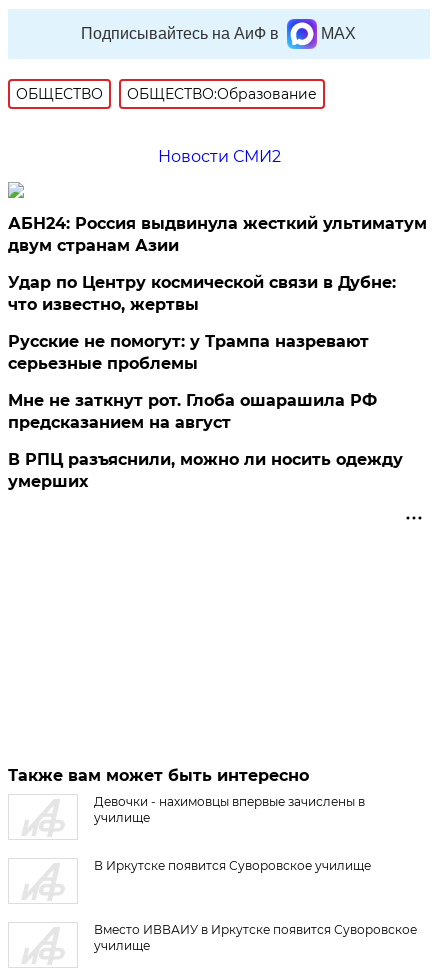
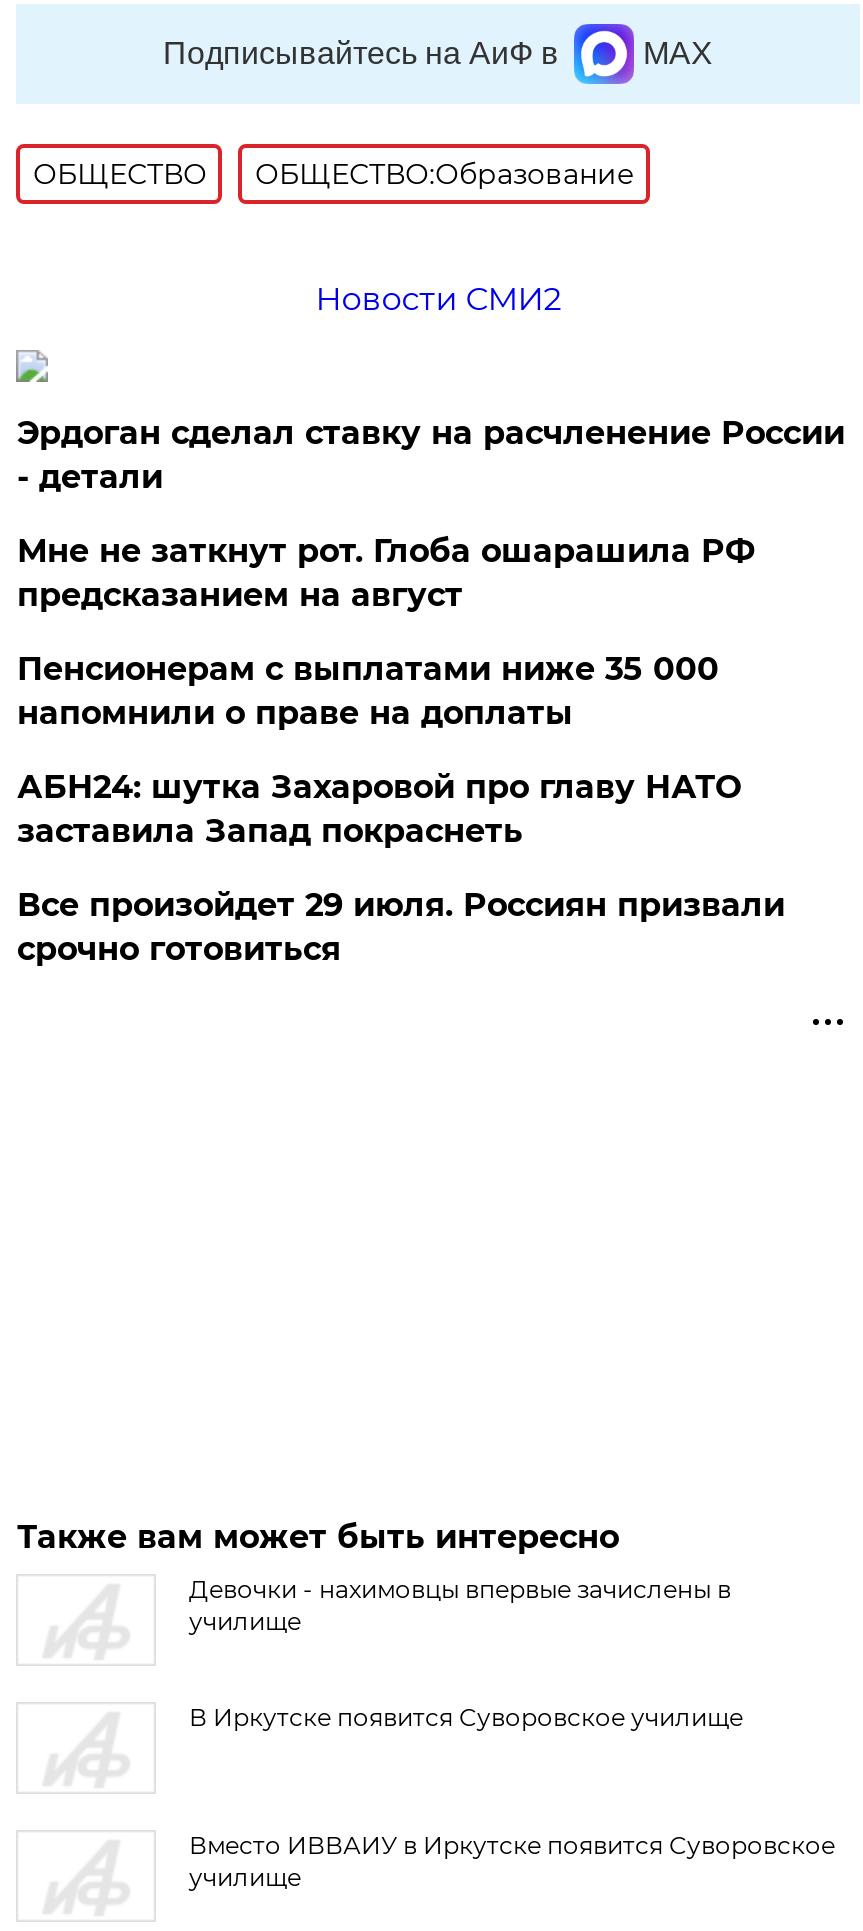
- АБН24: Россия выдвинула жесткий ультиматум
- двум странам Азии
- Удар по Центру космической связи в Дубне:
- что известно, жертвы
- Русские не помогут: у Трампа назревают
- серьезные проблемы
+ Эрдоган сделал ставку на расчленение России
+ - детали

moved up: Мне не заткнут рот. Глоба ошарашила РФ | предсказанием на август

- В РПЦ разъяснили, можно ли носить одежду
- умерших
+ Пенсионерам с выплатами ниже 35 000
+ напомнили о праве на доплаты
+ АБН24: шутка Захаровой про главу НАТО
+ заставила Запад покраснеть
+ Все произойдет 29 июля. Россиян призвали
+ срочно готовиться
